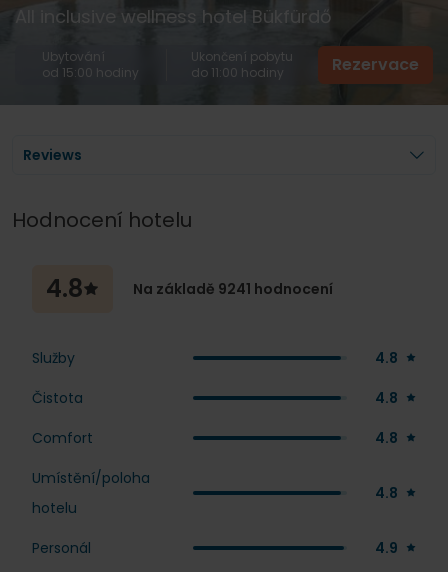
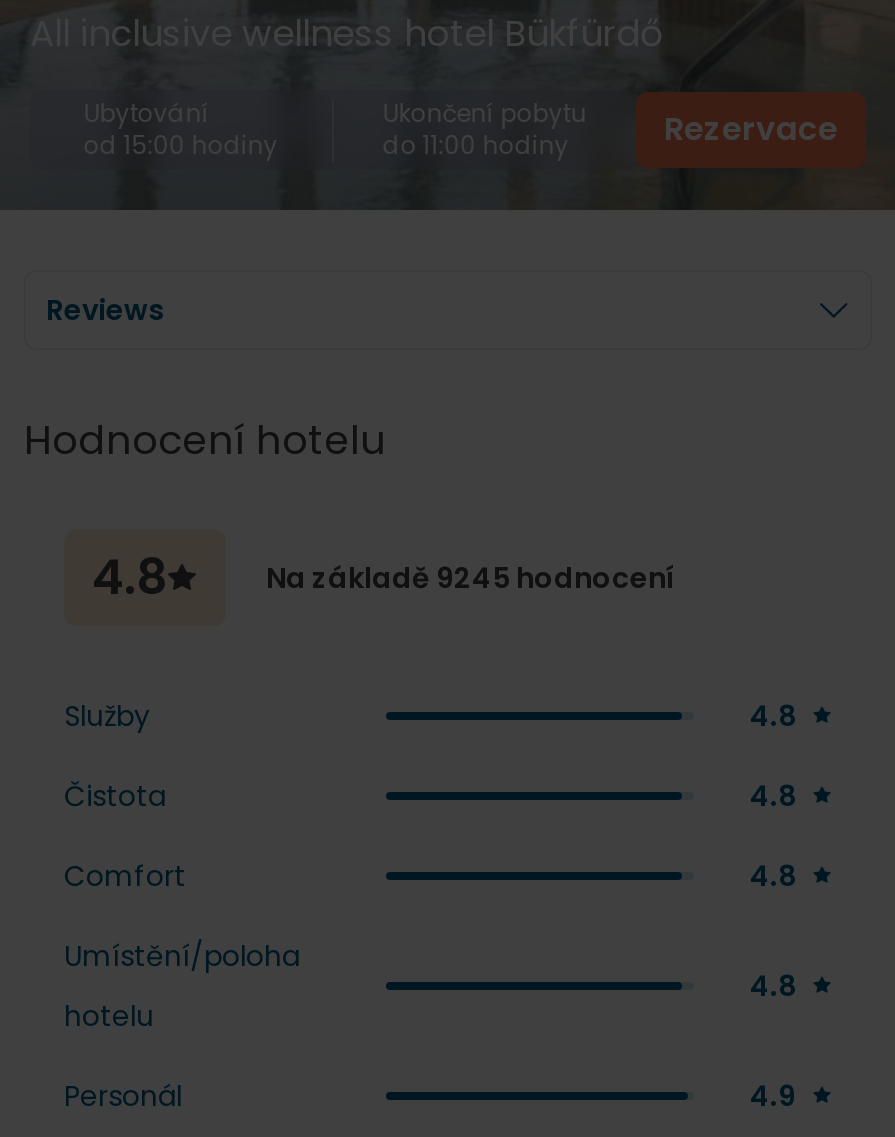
- Na základě 9241 hodnocení
+ Na základě 9245 hodnocení
